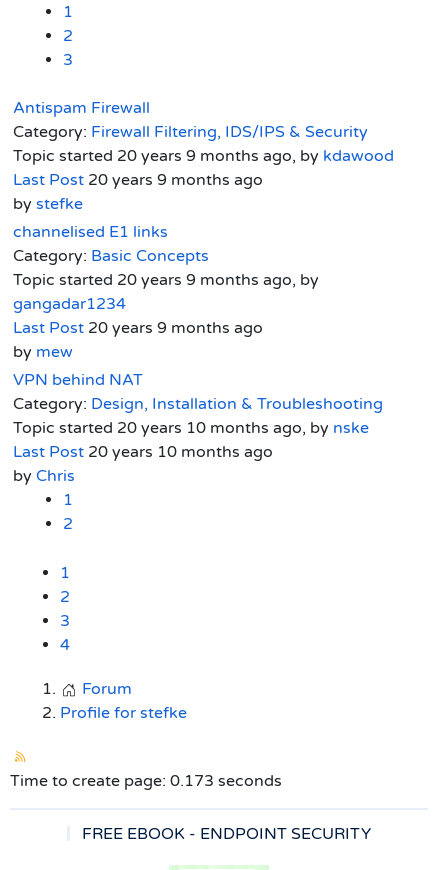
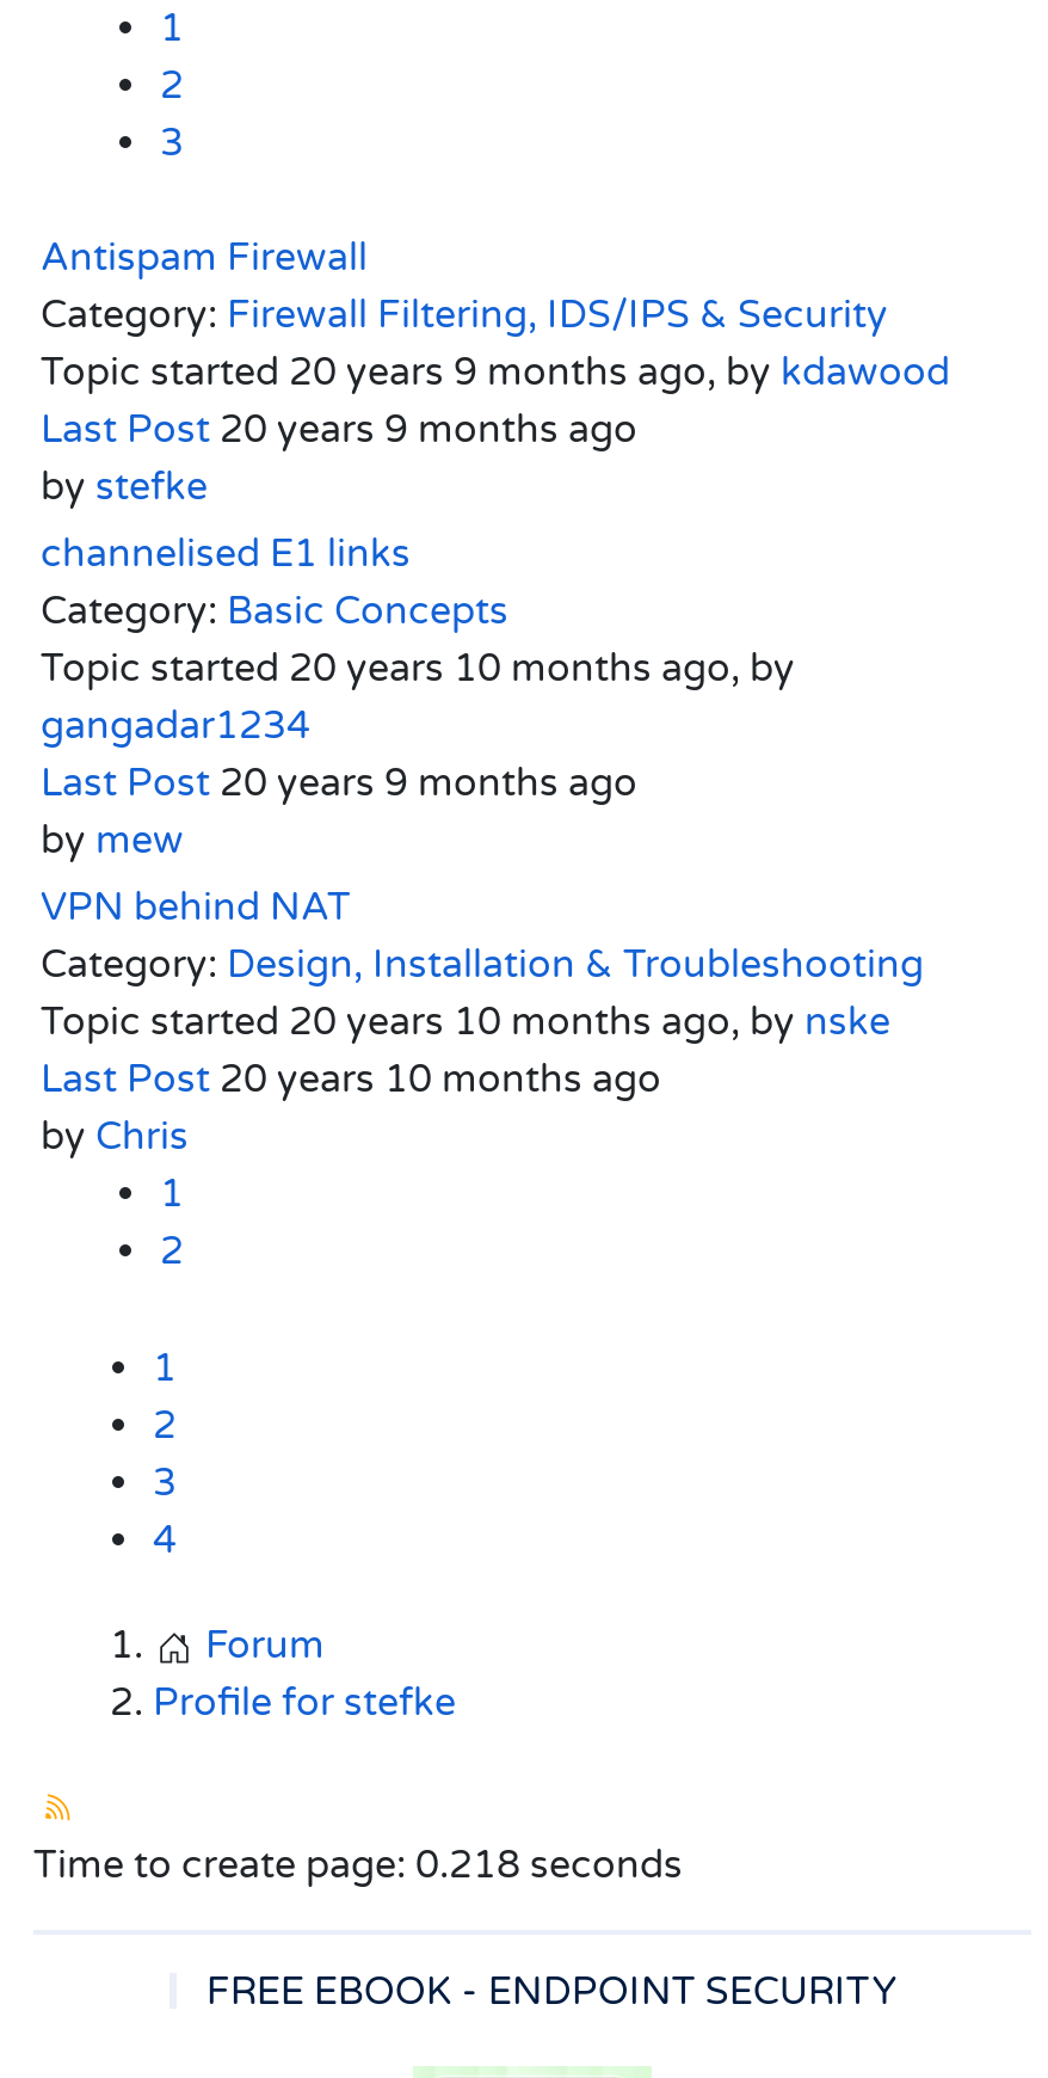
- Topic started 20 years 9 months ago, by
+ Topic started 20 years 10 months ago, by

- Time to create page: 0.173 seconds
+ Time to create page: 0.218 seconds
